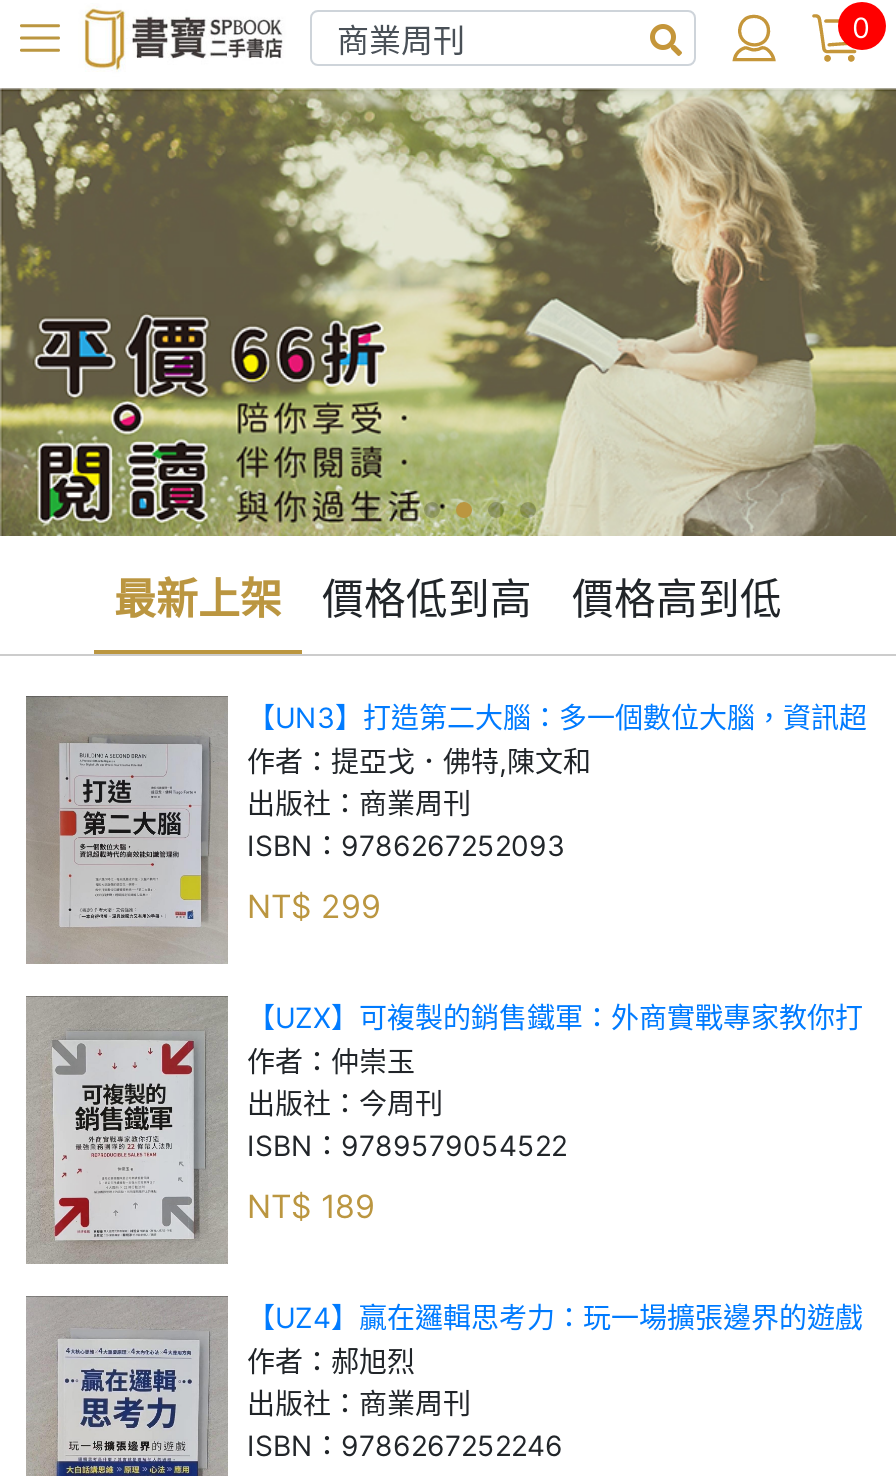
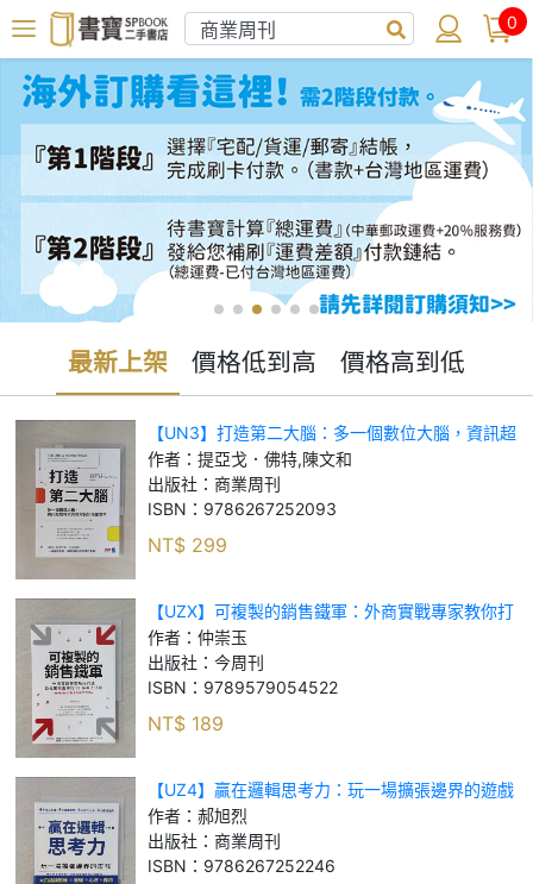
- [image]
+ [image]
